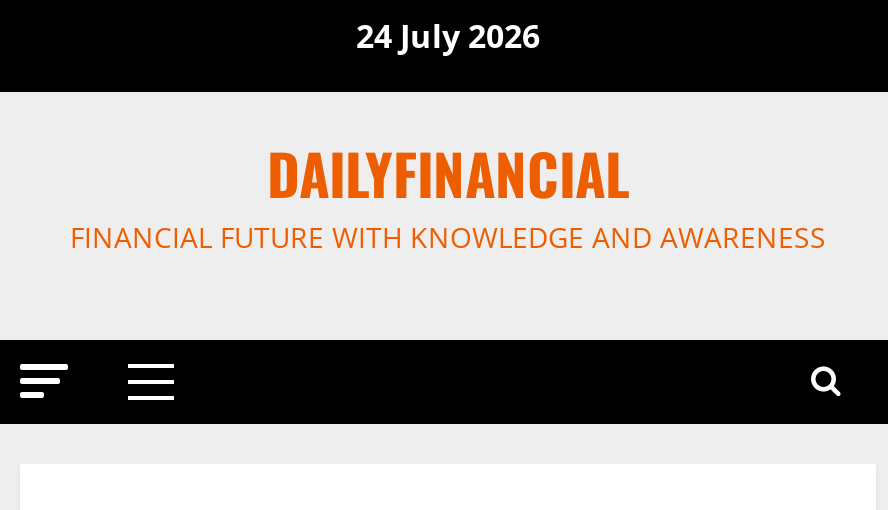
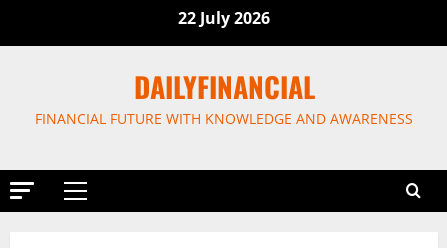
- 24 July 2026
+ 22 July 2026
